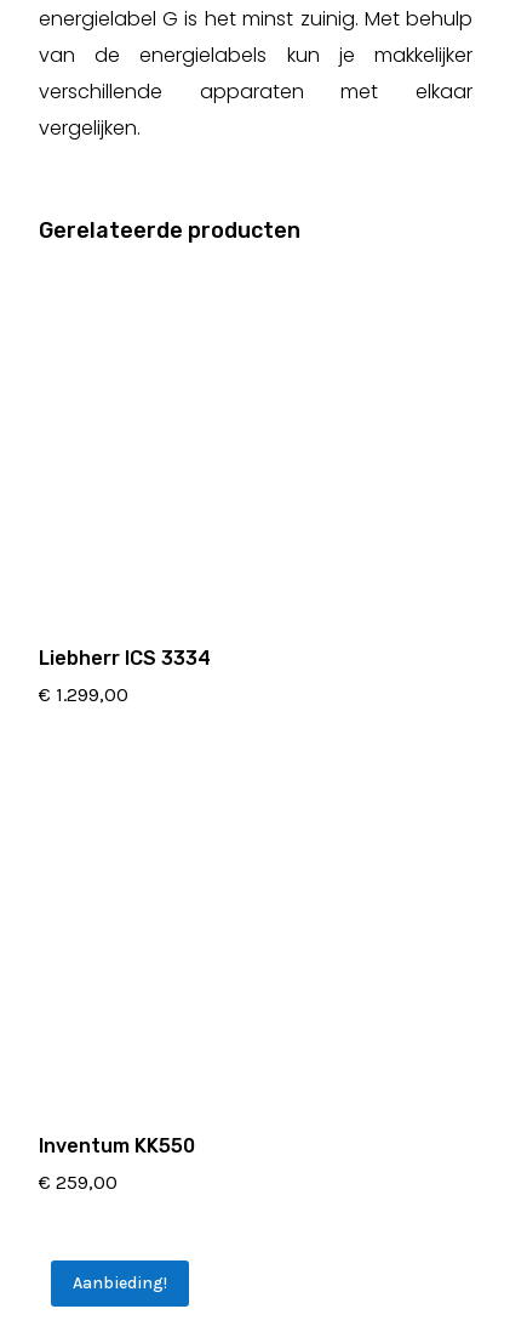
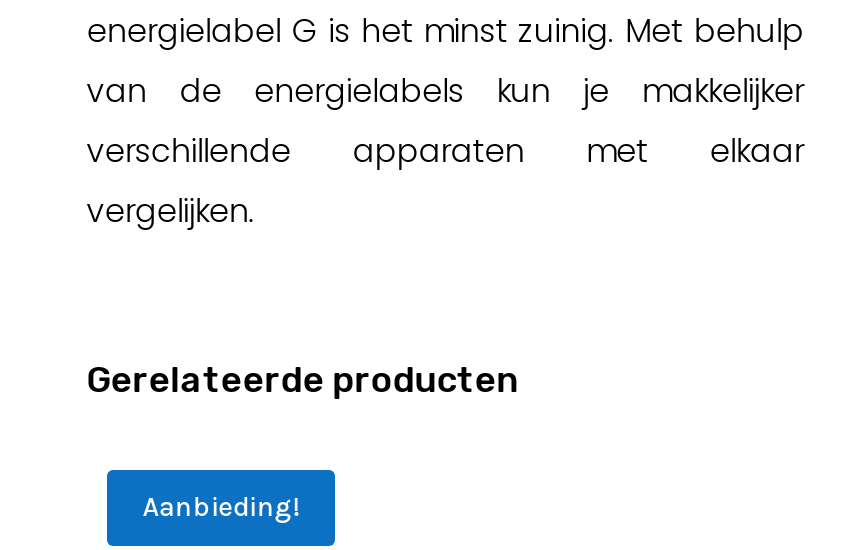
- Liebherr ICS 3334
- €1.299,00

- Inventum KK550
- €259,00
